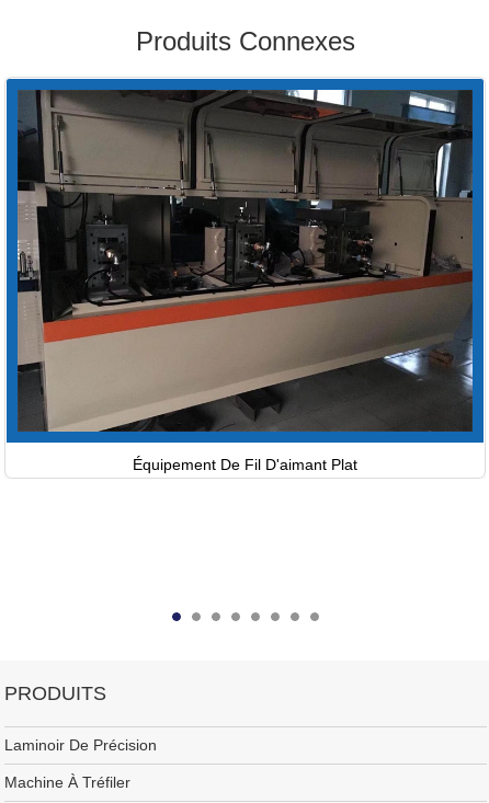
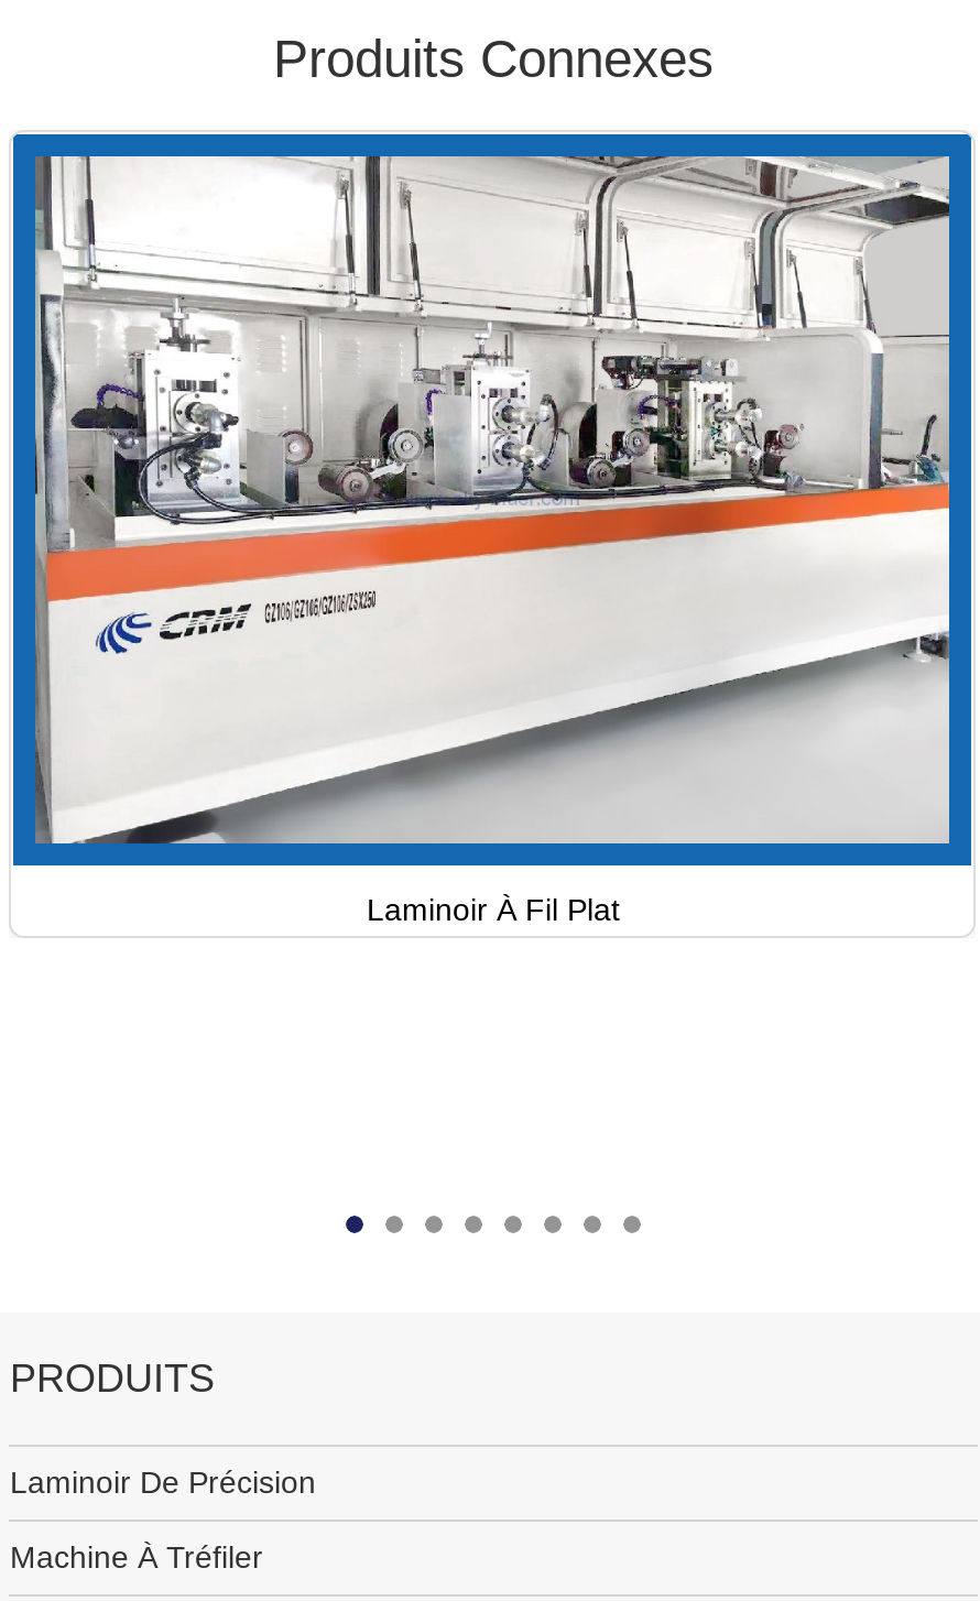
- [image]
- Équipement De Fil D'aimant Plat
+ [image]
+ Laminoir À Fil Plat
